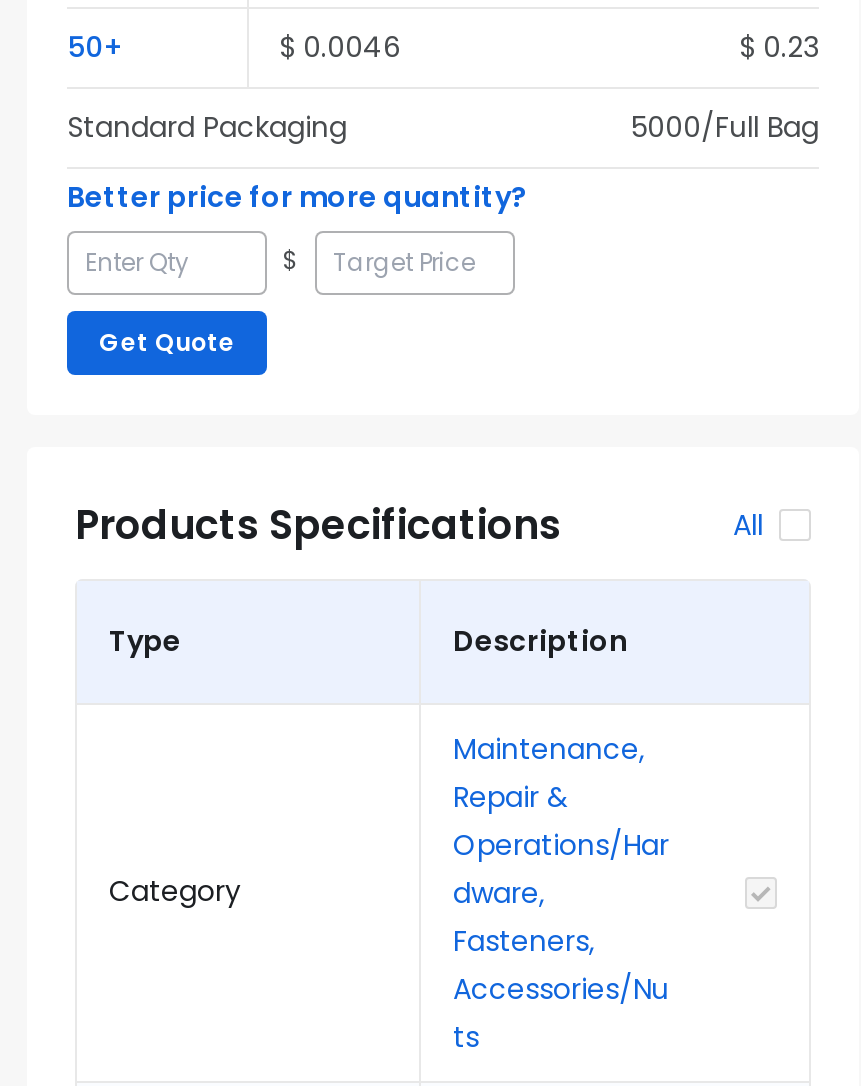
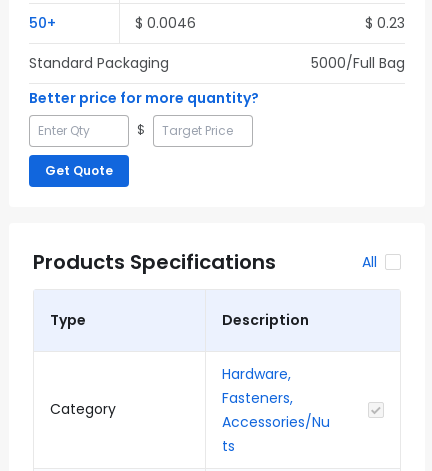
- Maintenance,
- Repair &
- Operations/Har
- dware,
+ Hardware,
